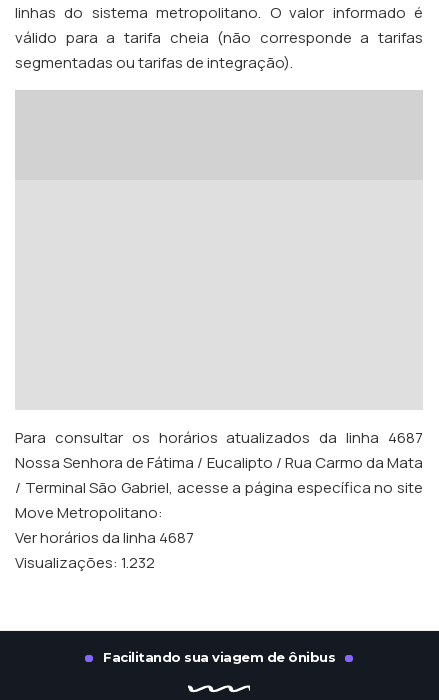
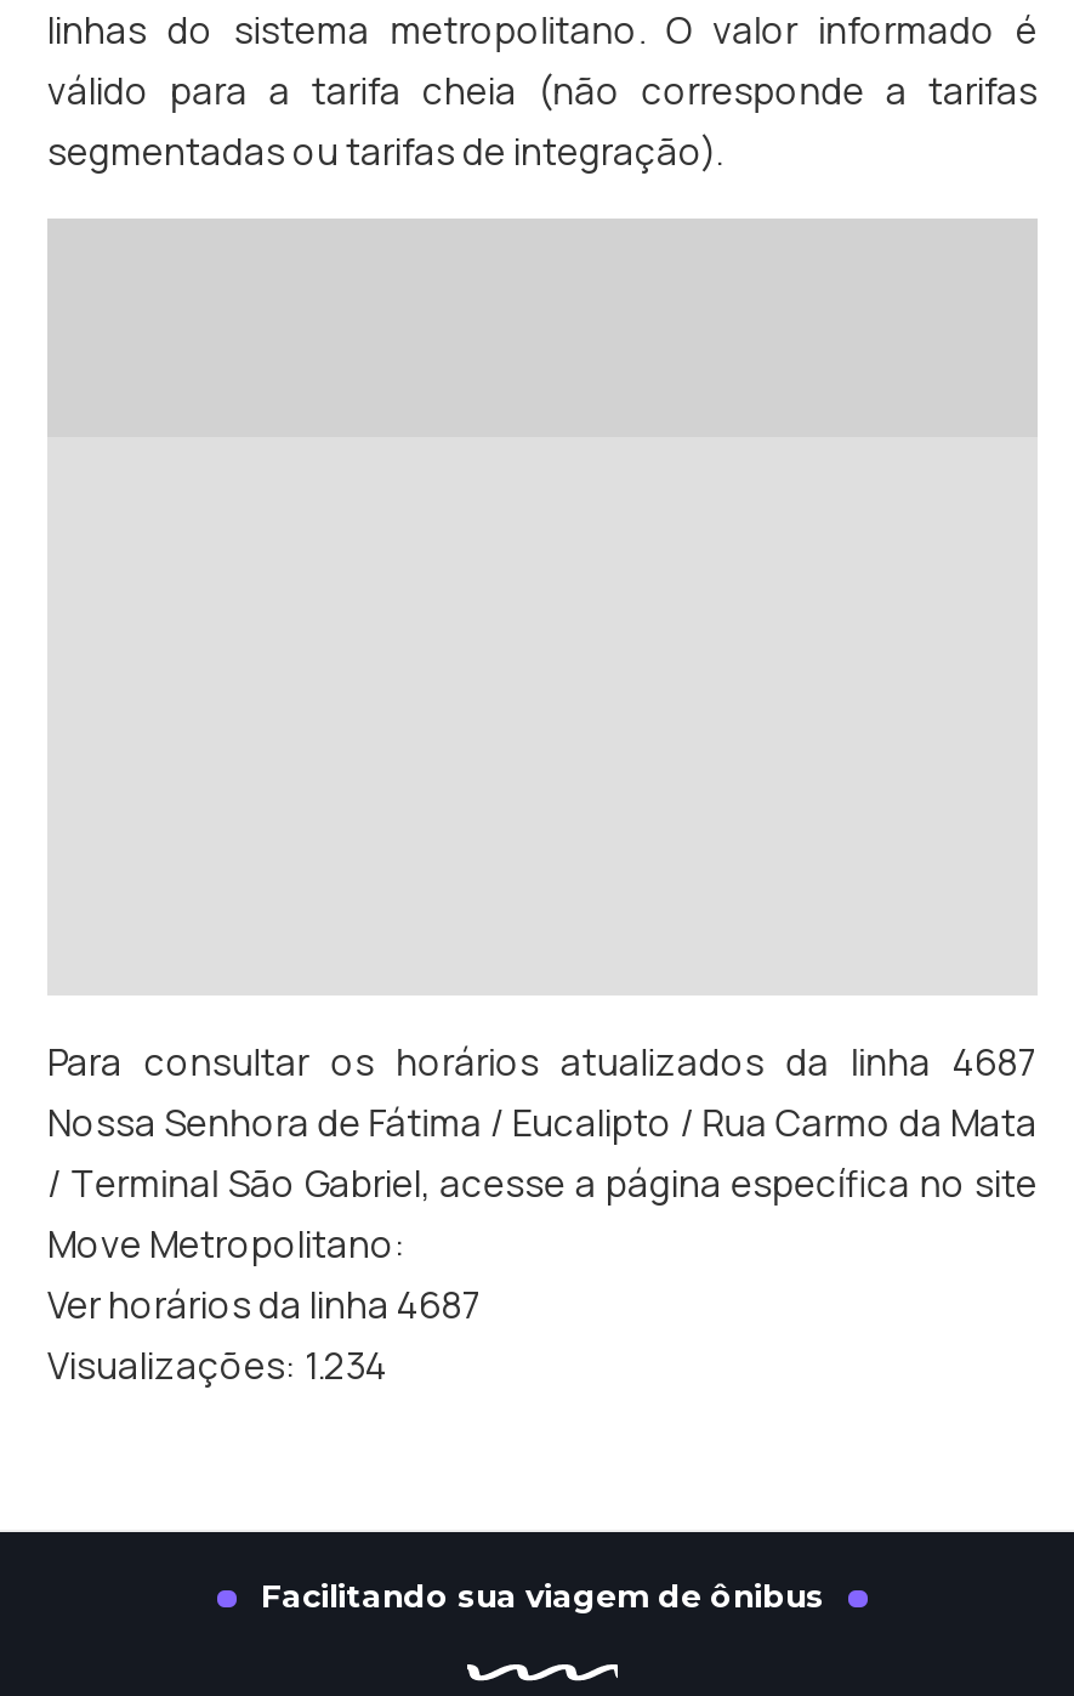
- Visualizações: 1.232
+ Visualizações: 1.234
